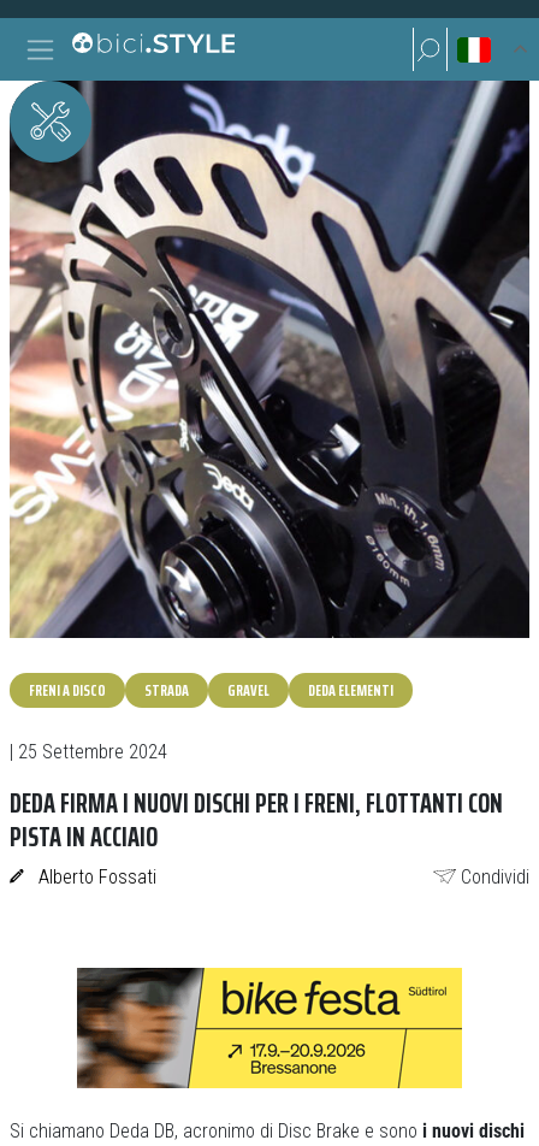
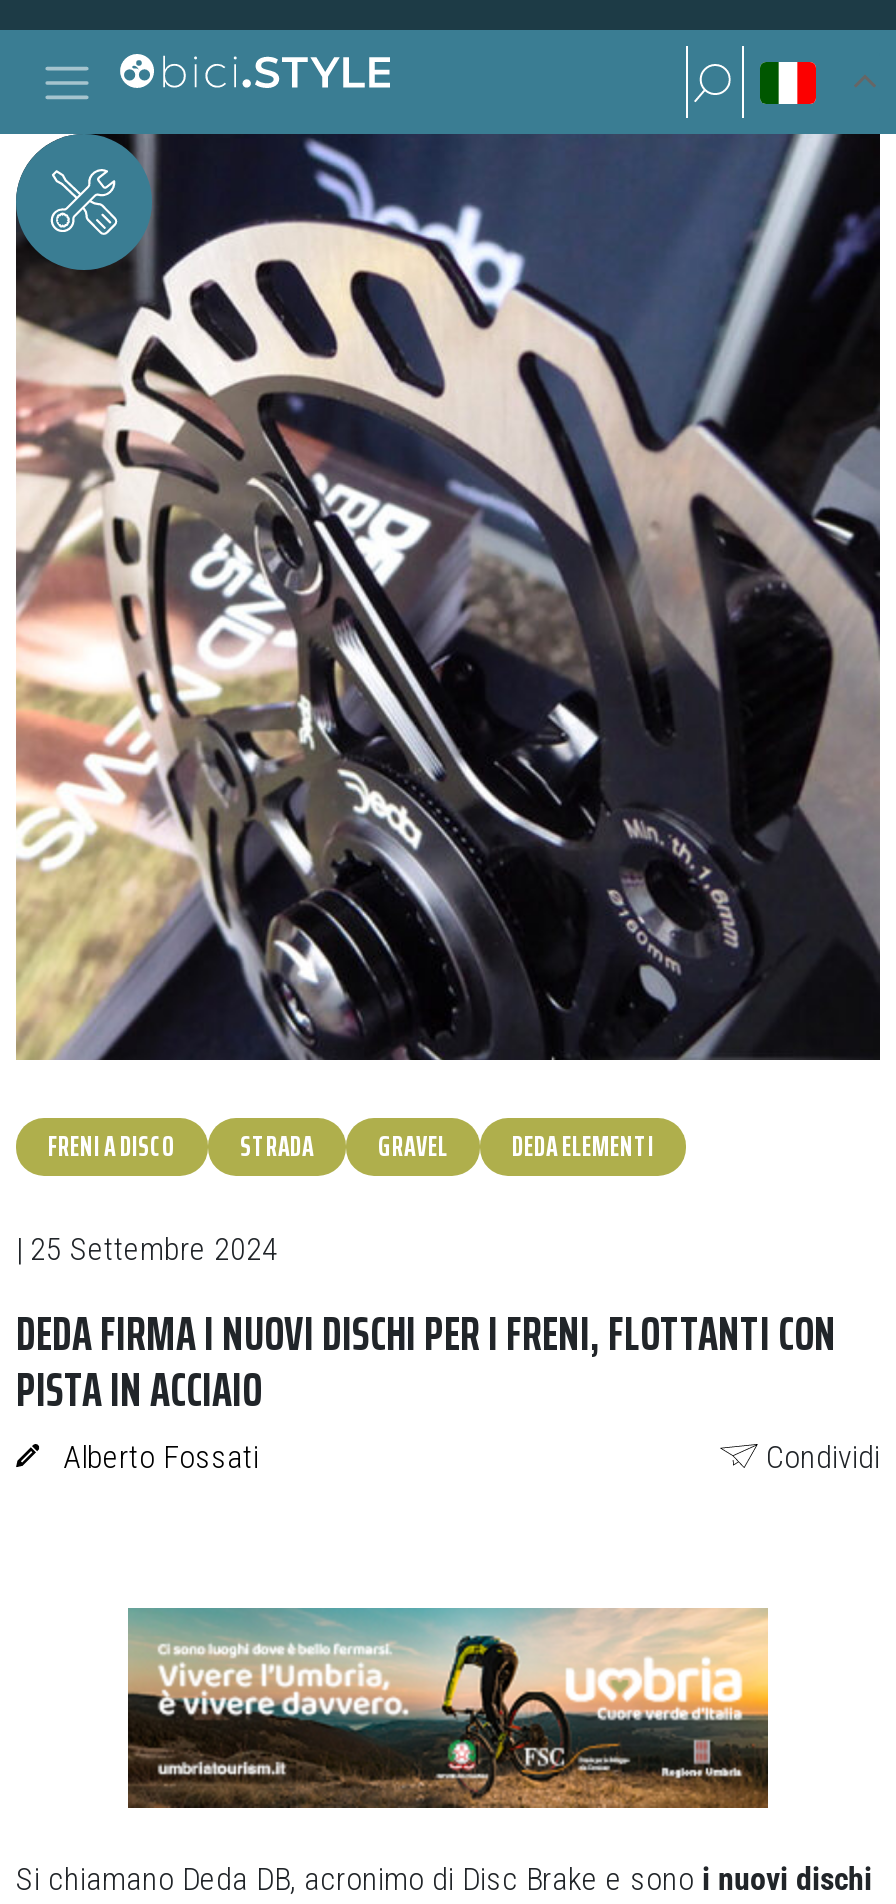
- [image]
+ [image]
